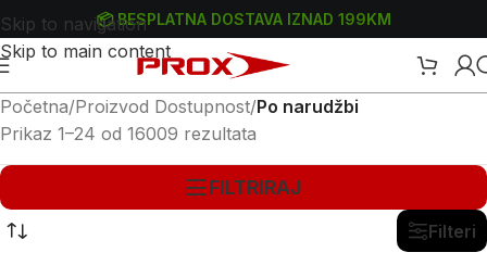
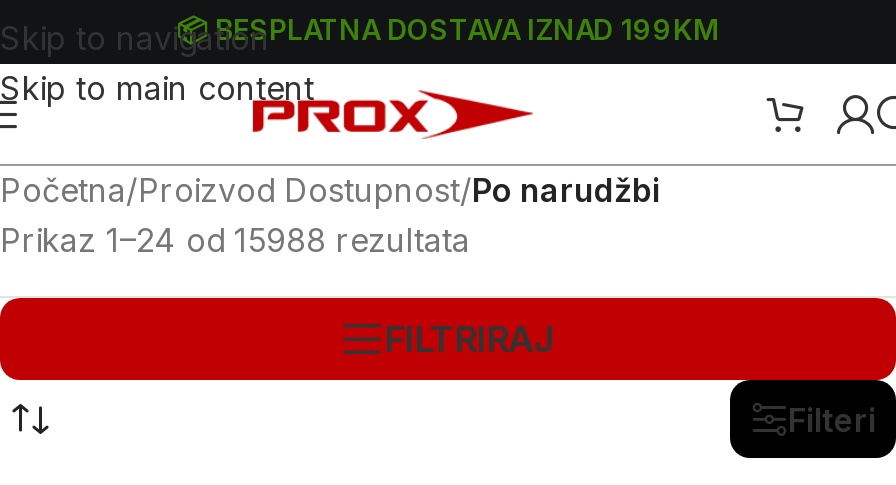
- Prikaz 1–24 od 16009 rezultata
+ Prikaz 1–24 od 15988 rezultata
